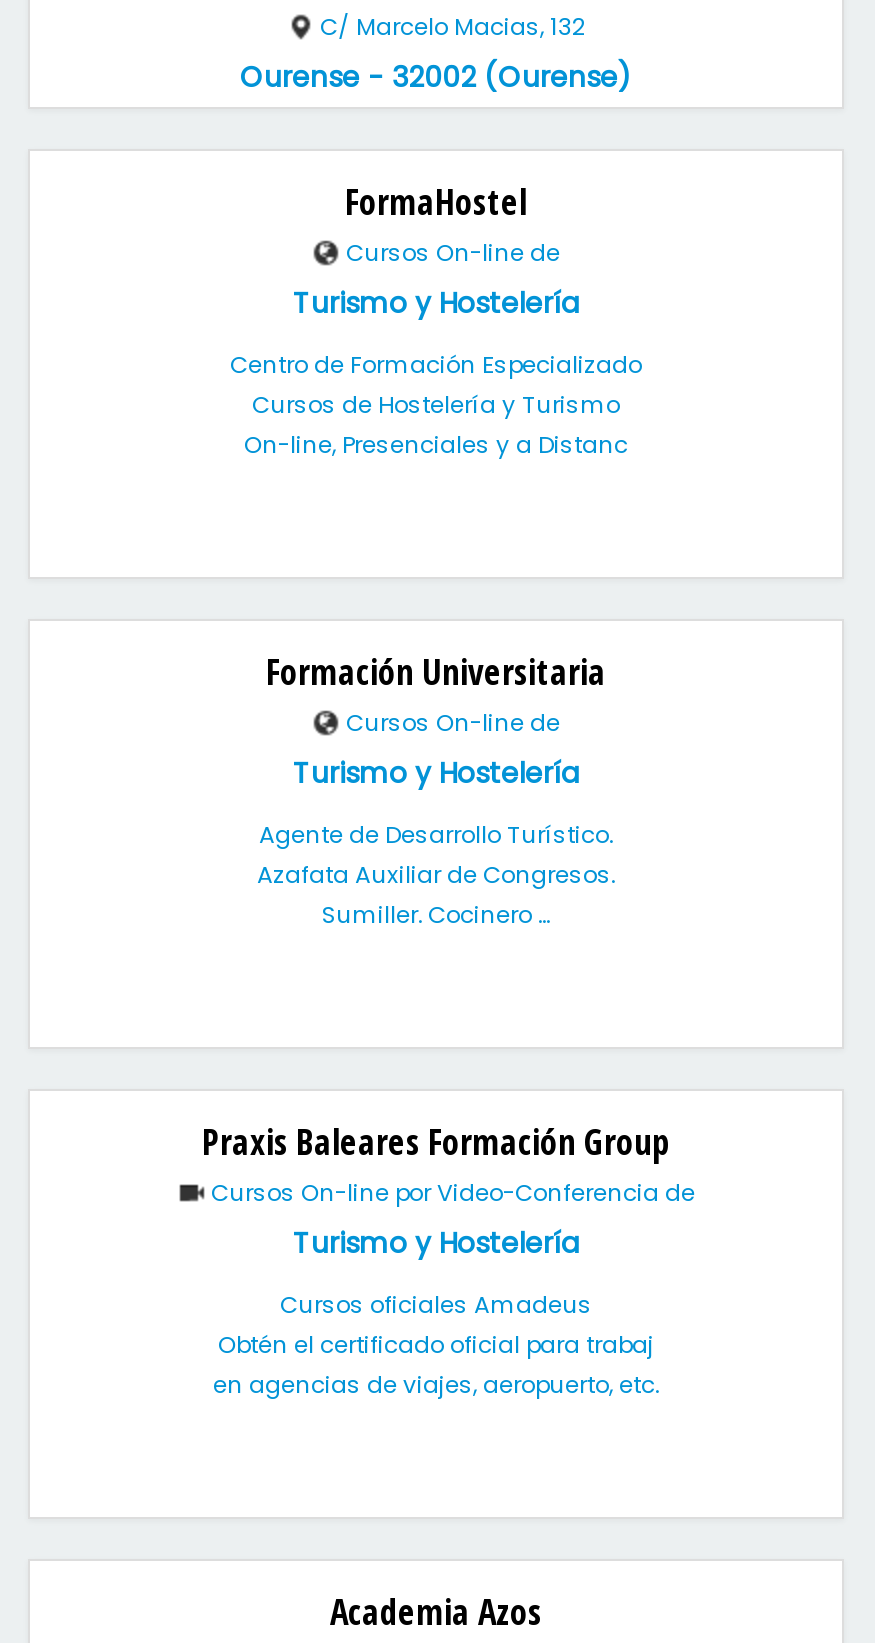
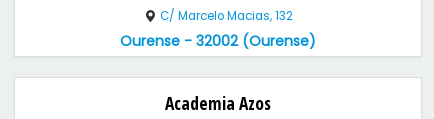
- FormaHostel
- Cursos On-line de
- Turismo y Hostelería
- Centro de Formación Especializado
- Cursos de Hostelería y Turismo
- On-line, Presenciales y a Distanc

- Formación Universitaria
- Cursos On-line de
- Turismo y Hostelería
- Agente de Desarrollo Turístico.
- Azafata Auxiliar de Congresos.
- Sumiller. Cocinero ...

- Praxis Baleares Formación Group
- Cursos On-line por Video-Conferencia de
- Turismo y Hostelería
- Cursos oficiales Amadeus
- Obtén el certificado oficial para trabaj
- en agencias de viajes, aeropuerto, etc.
